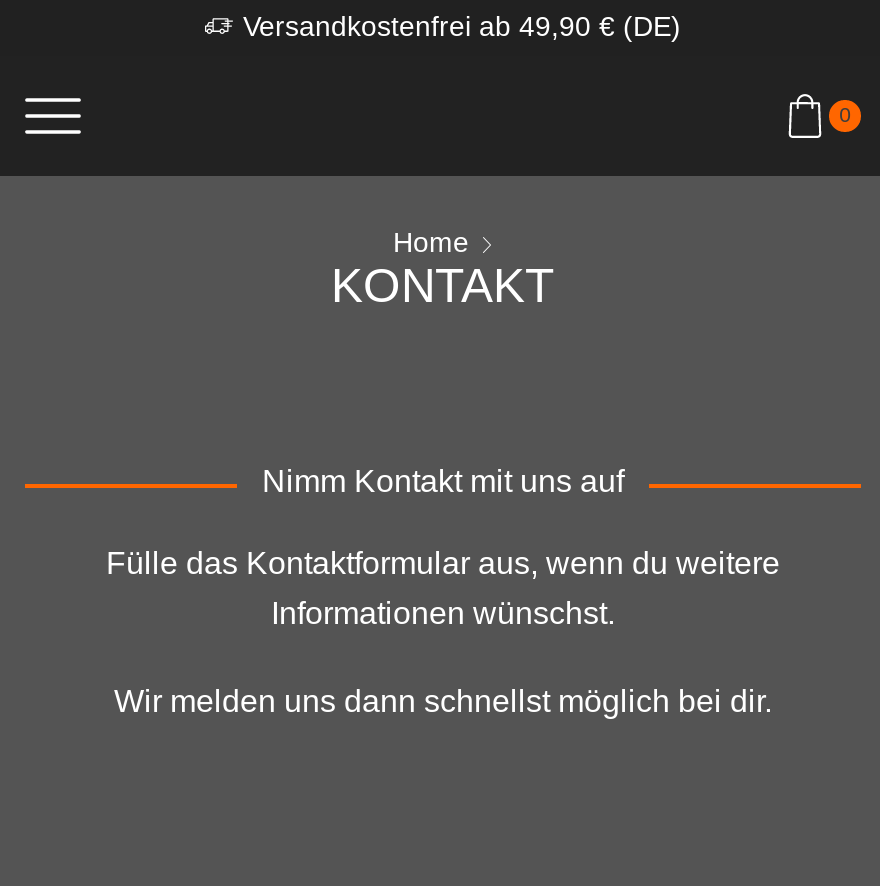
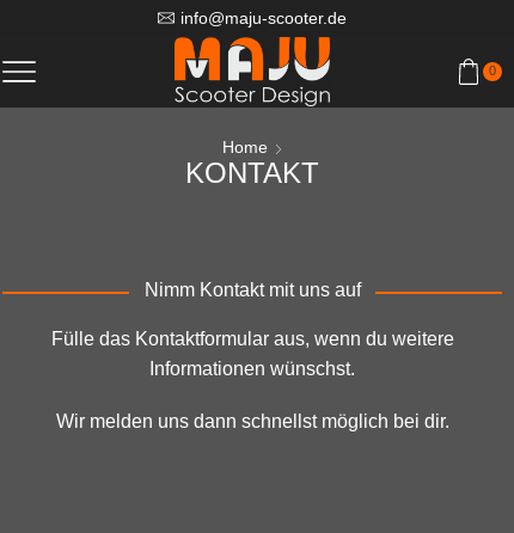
+ [image]

- Versandkostenfrei ab 49,90 € (DE)
+ info@maju-scooter.de
